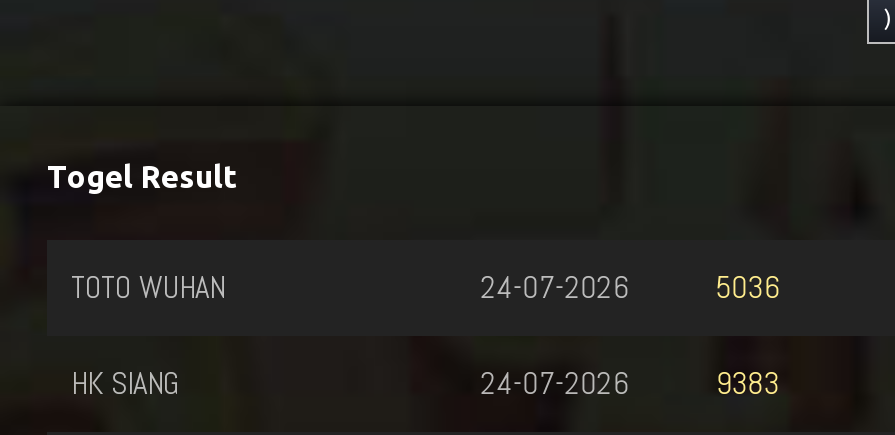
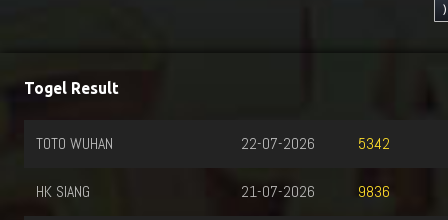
- 24-07-2026
+ 22-07-2026

- 5036
+ 5342

- 24-07-2026
+ 21-07-2026

- 9383
+ 9836
